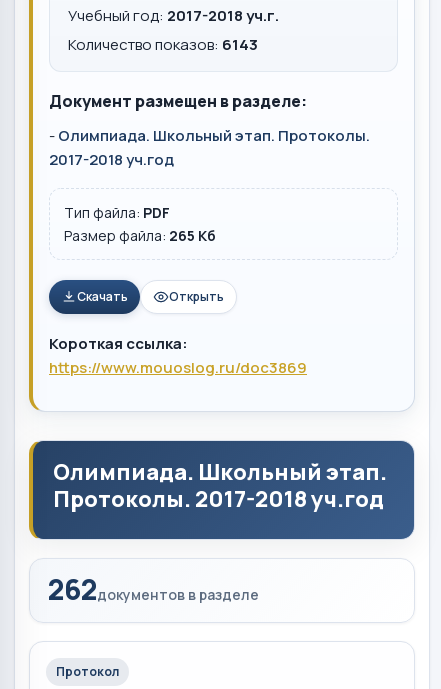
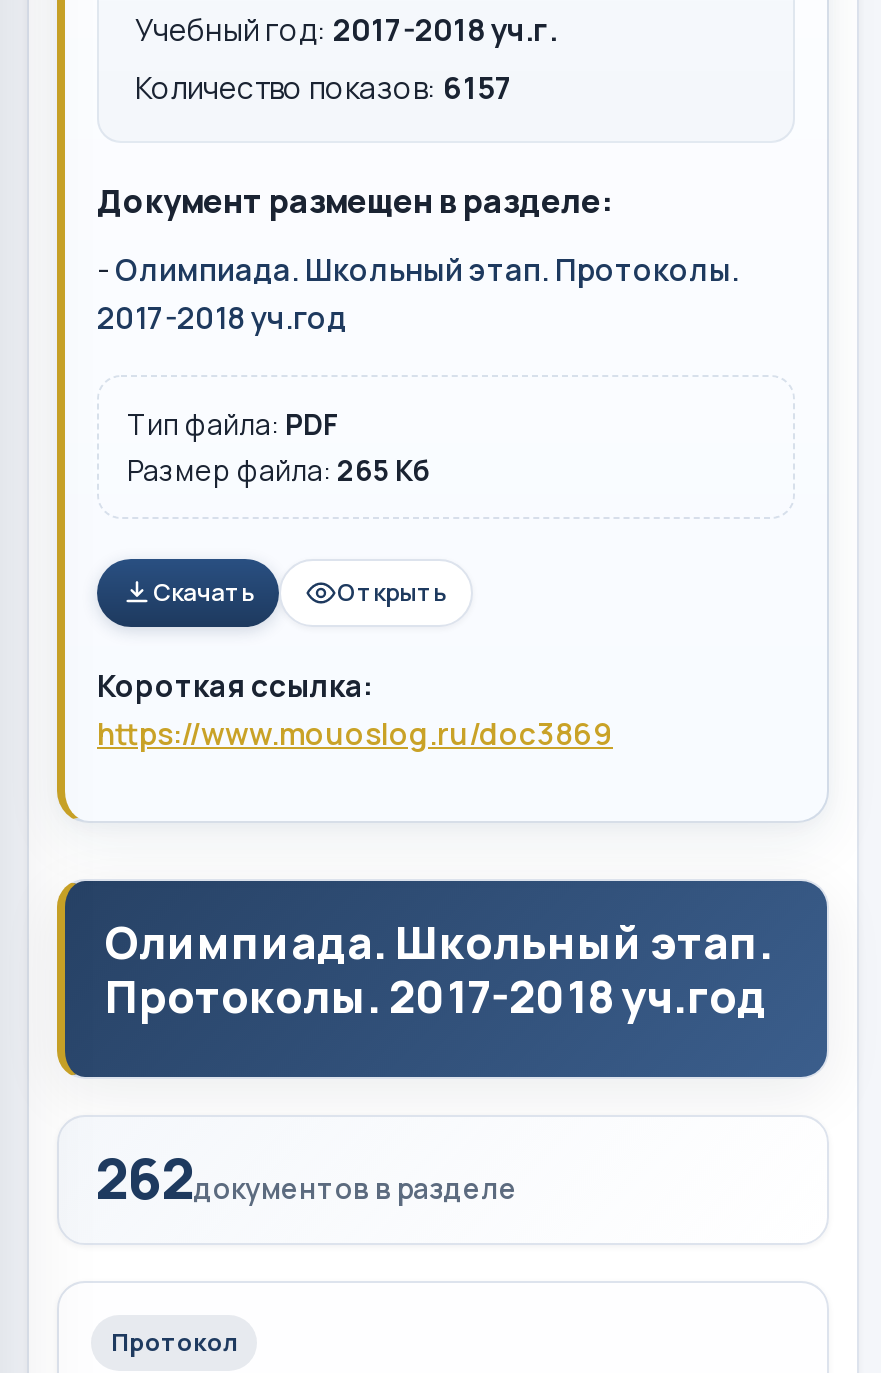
- Количество показов: 6143
+ Количество показов: 6157
